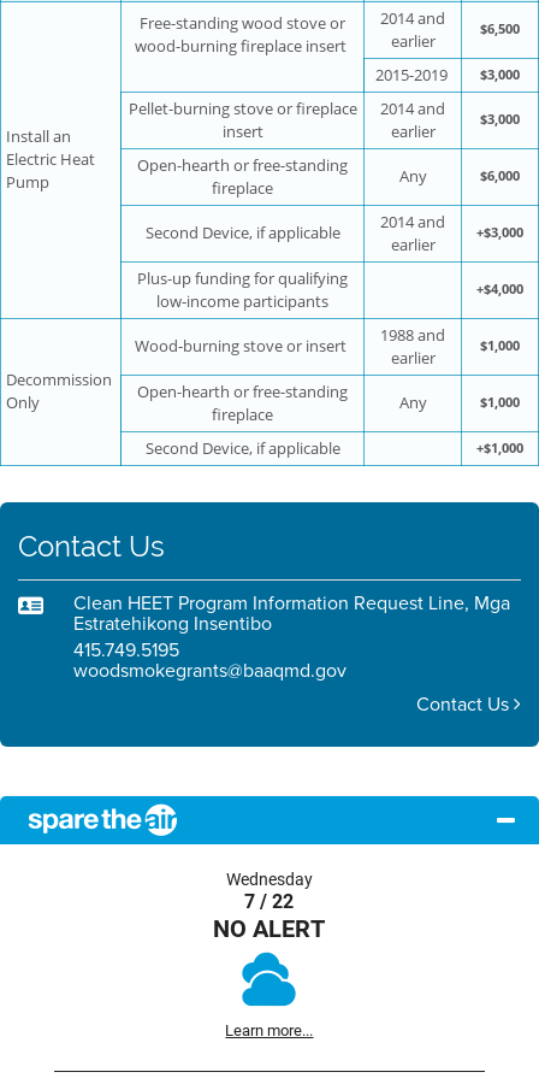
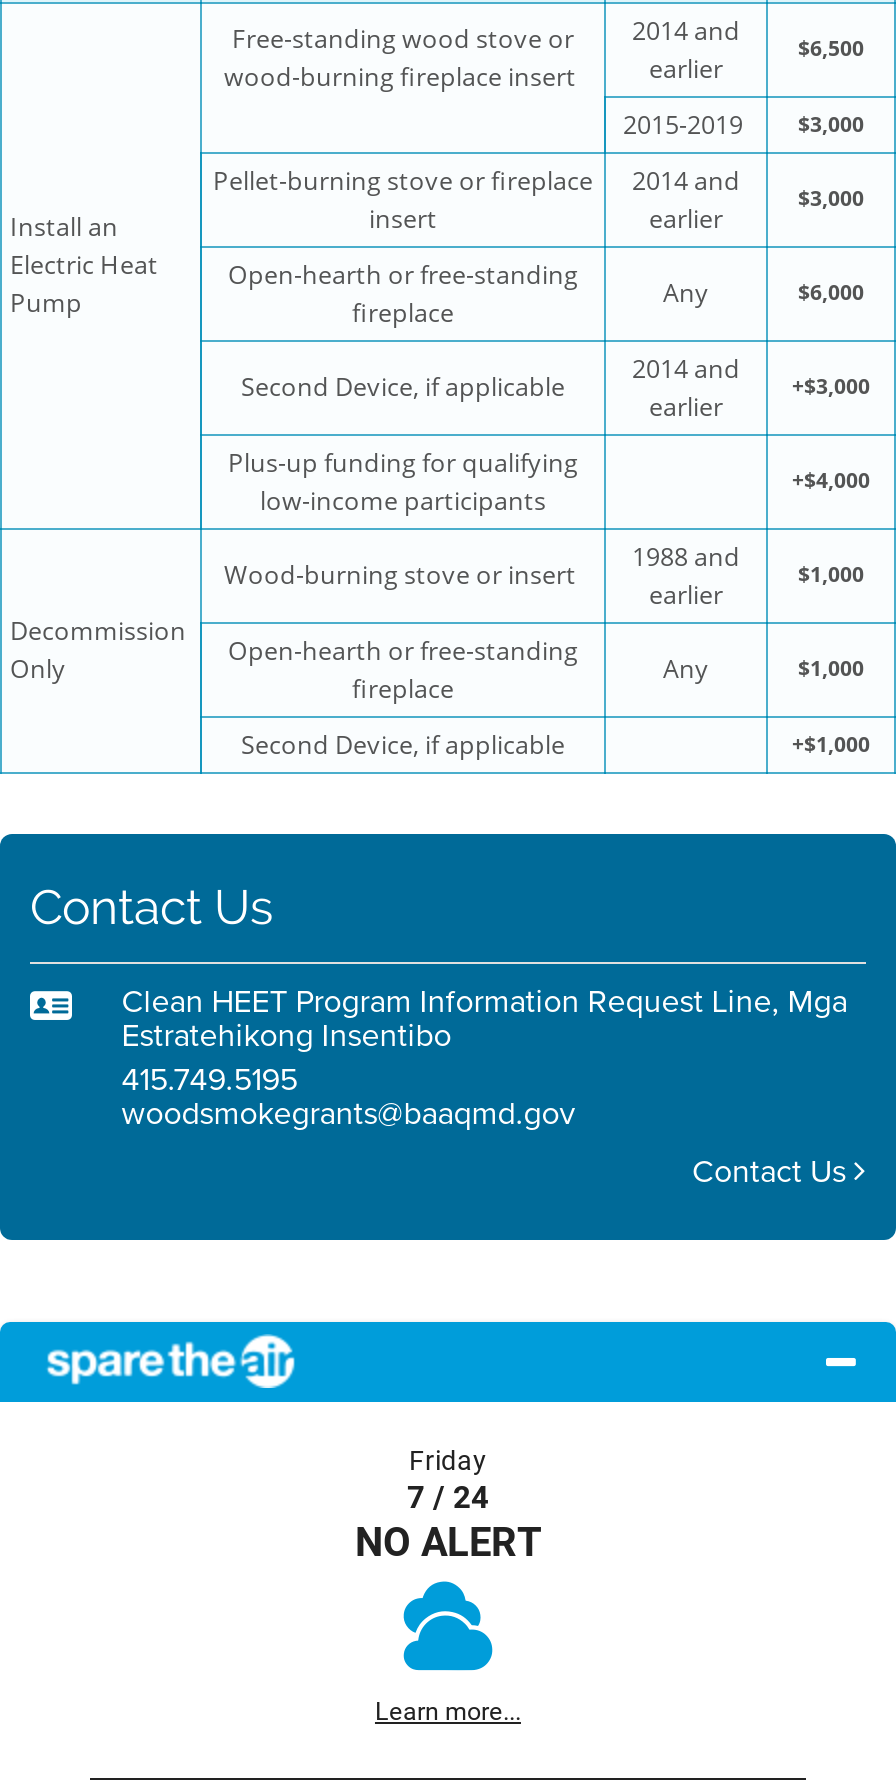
- Wednesday
- 7 / 22
+ Friday
+ 7 / 24
